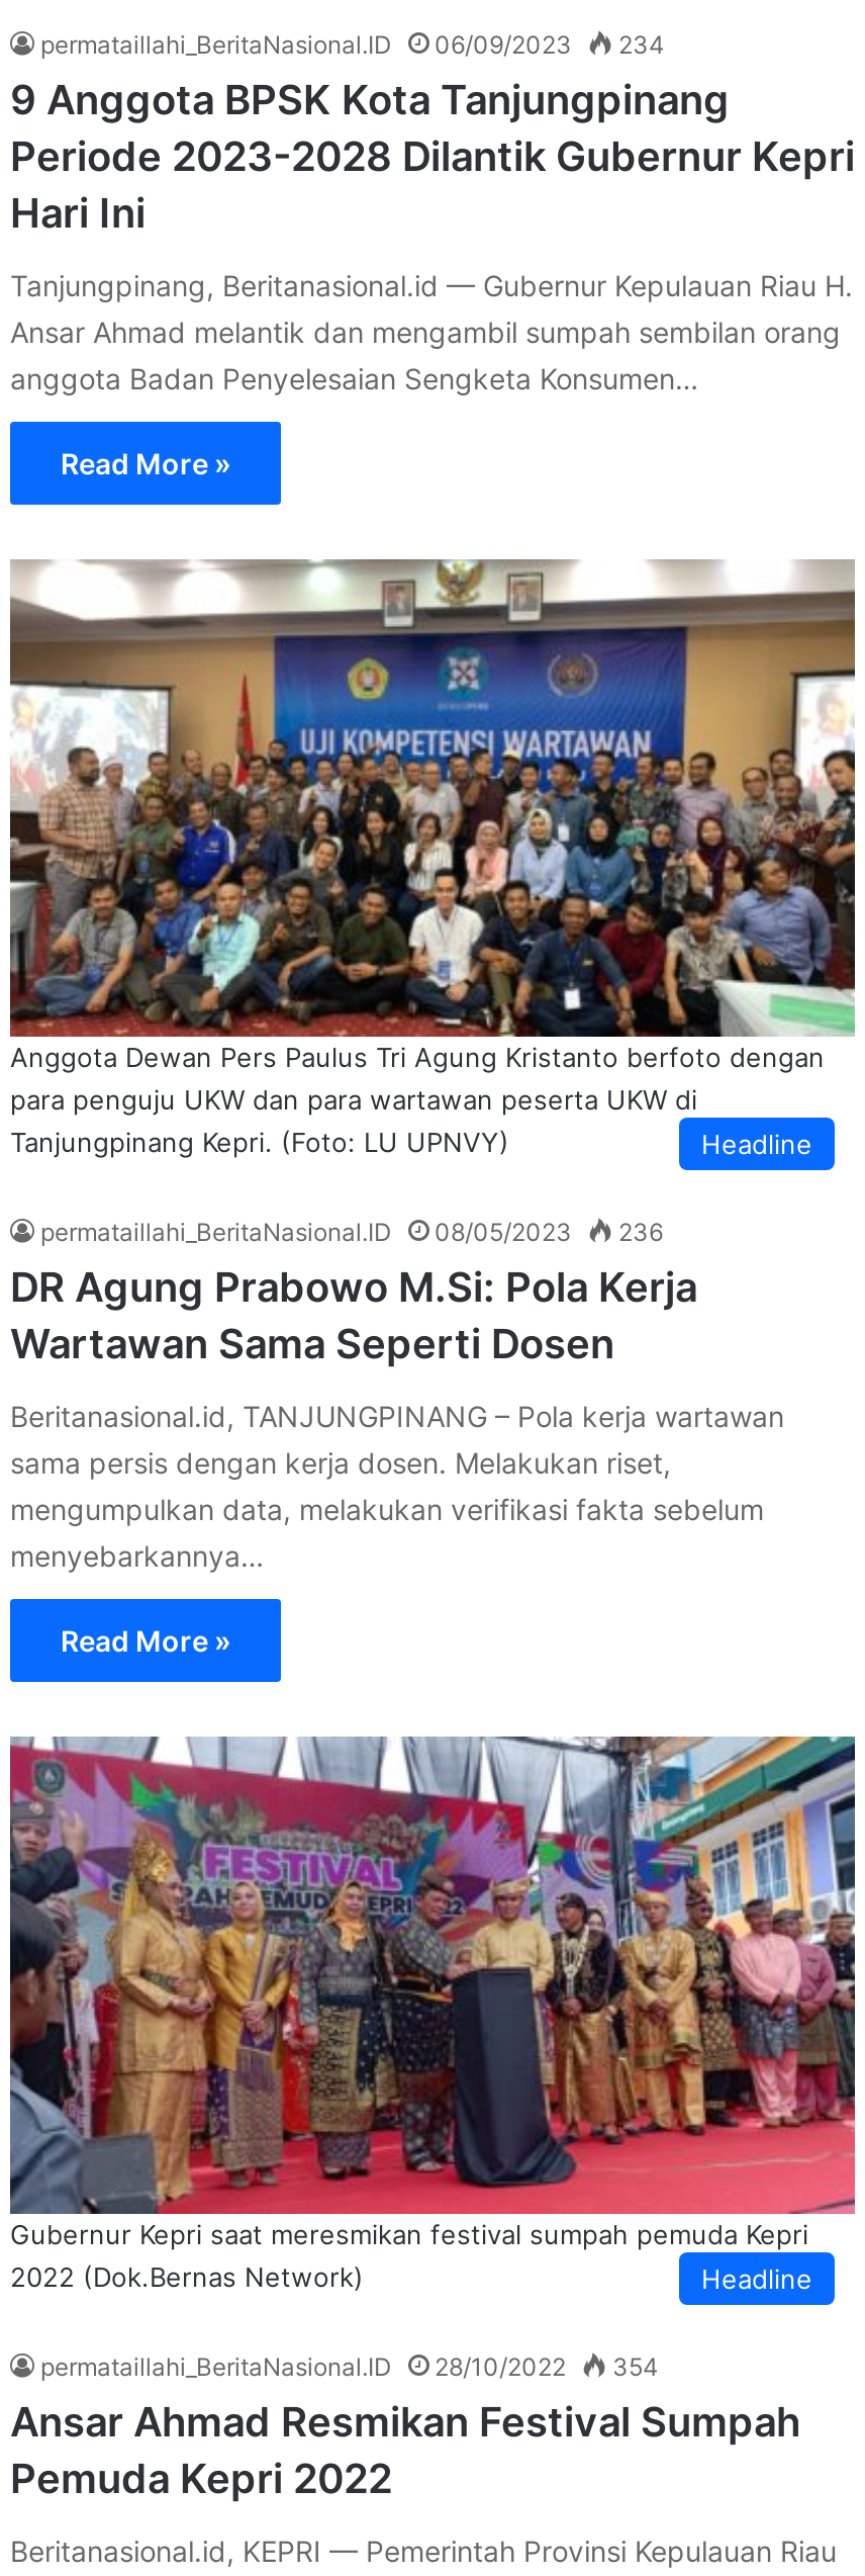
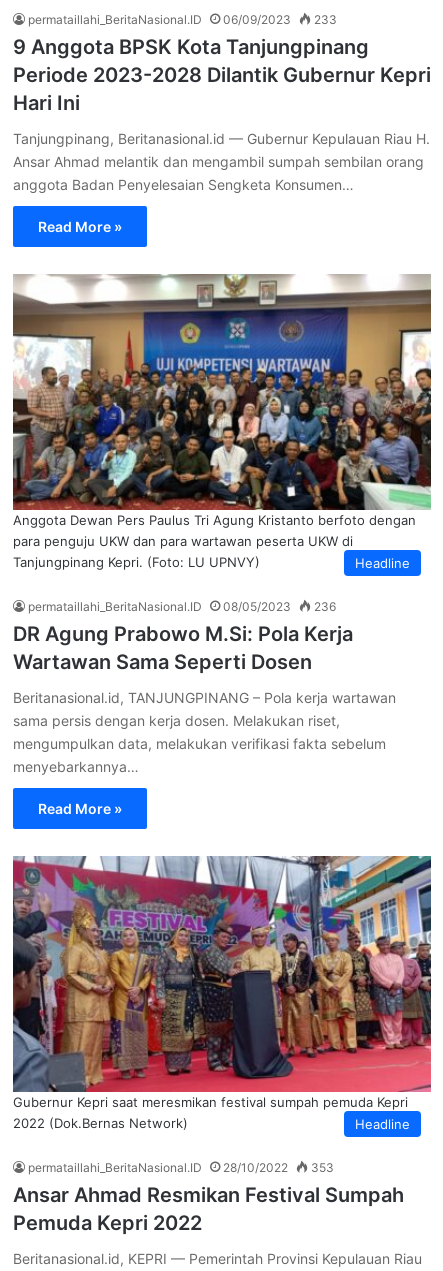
- permataillahi_BeritaNasional.ID 06/09/2023 234
+ permataillahi_BeritaNasional.ID 06/09/2023 233

- permataillahi_BeritaNasional.ID 28/10/2022 354
+ permataillahi_BeritaNasional.ID 28/10/2022 353
